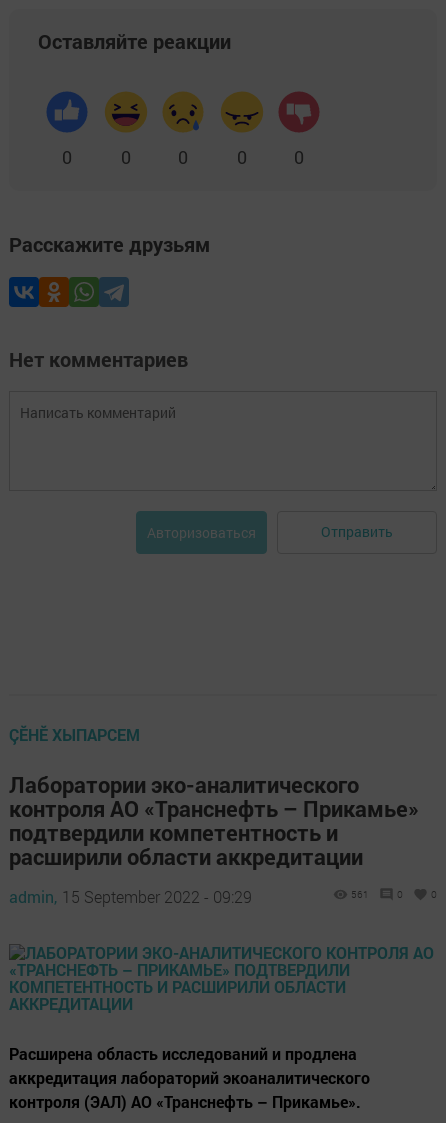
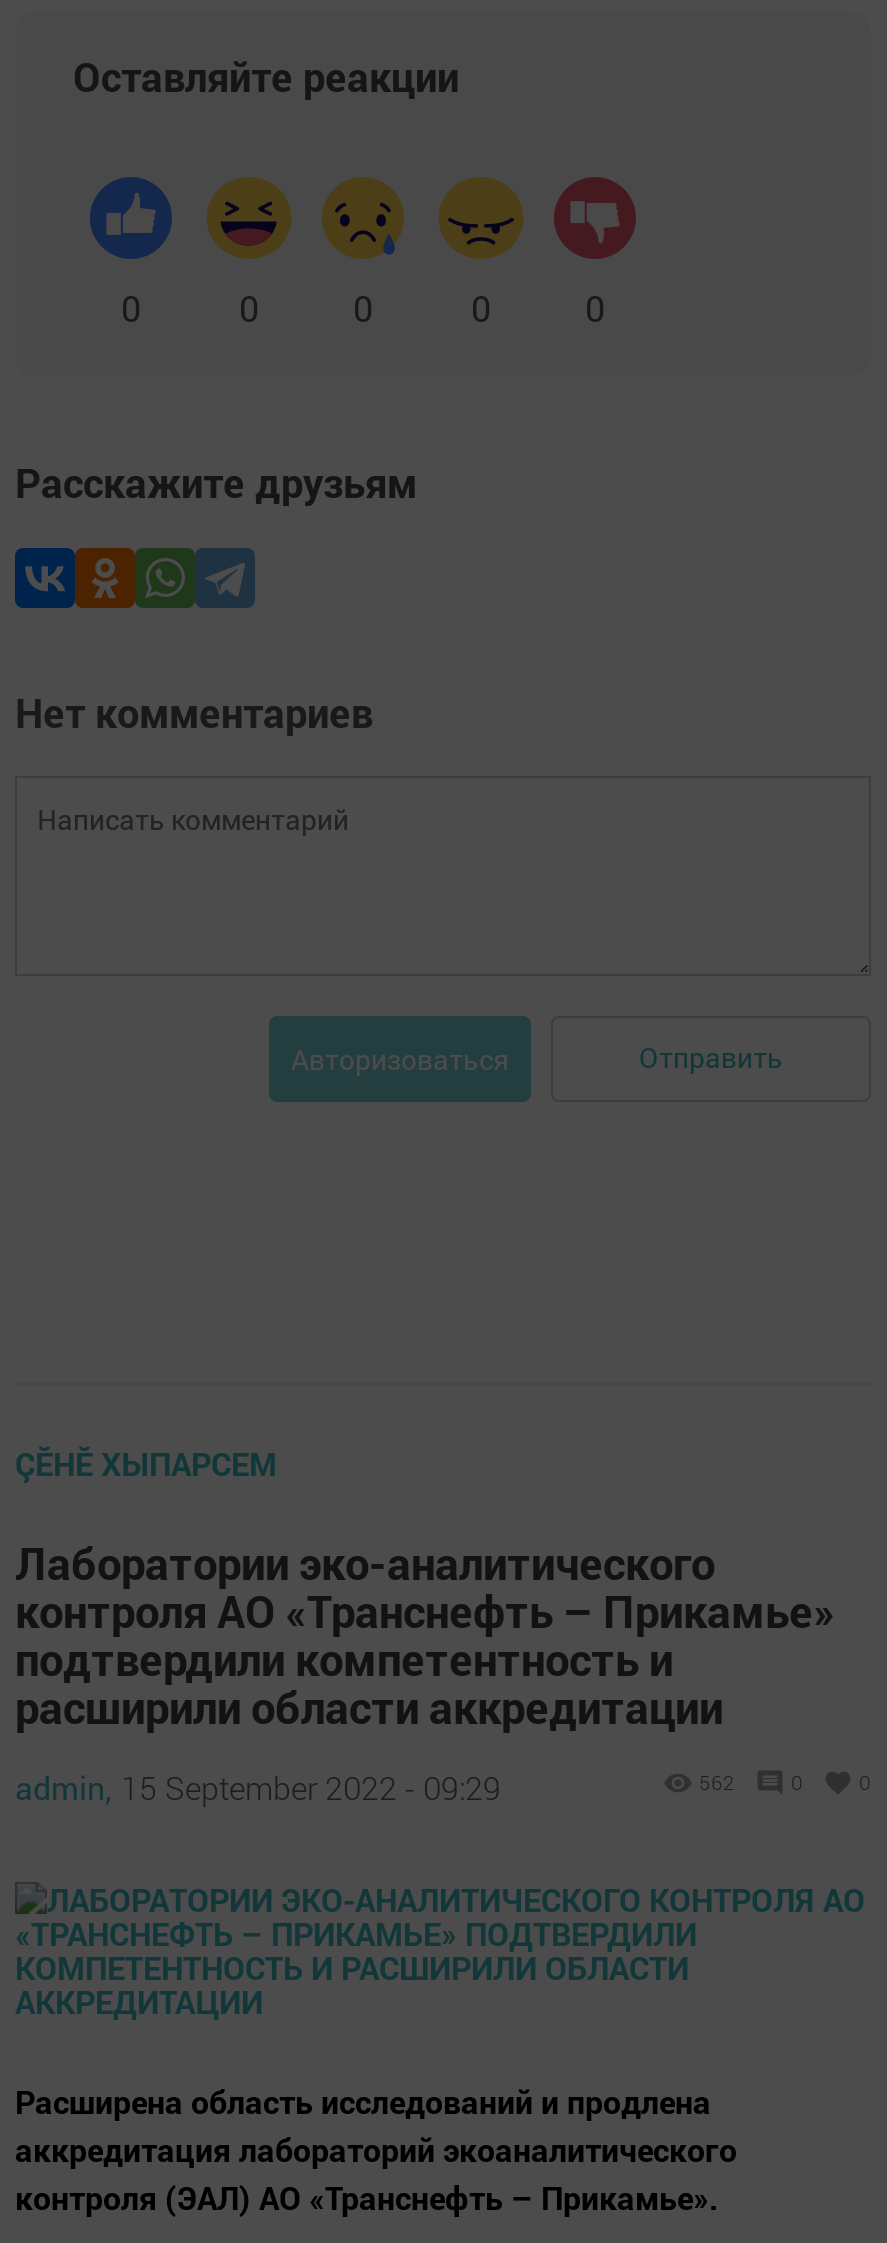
- 561
+ 562
